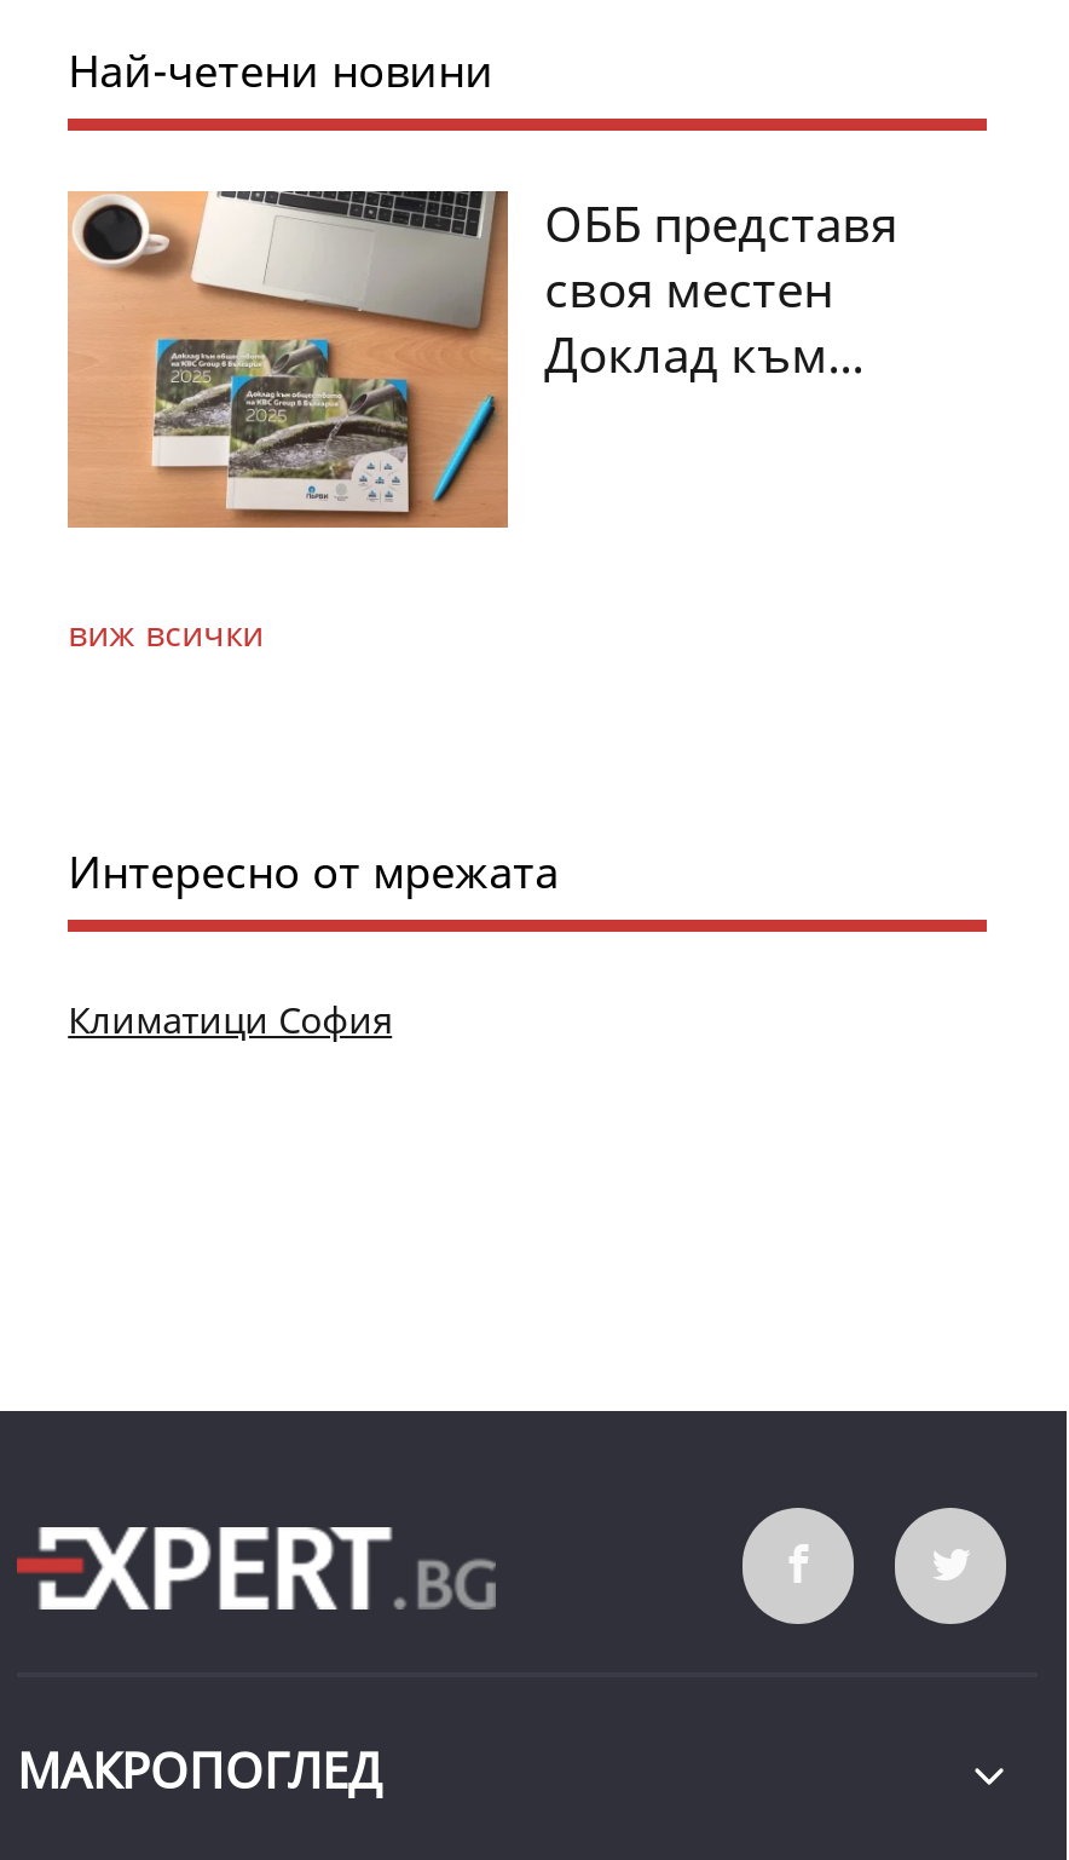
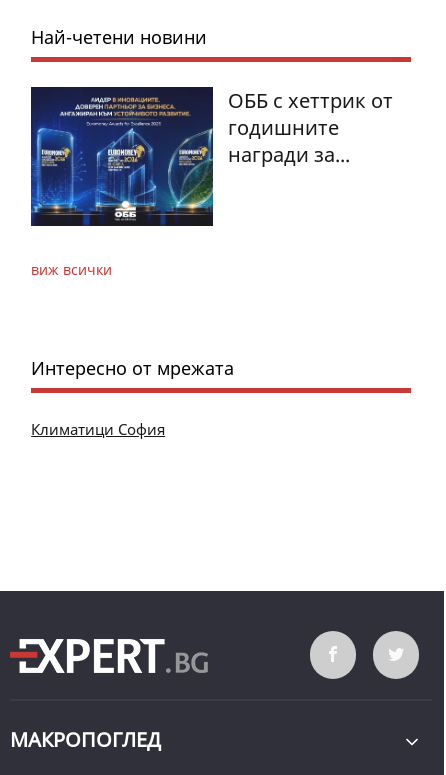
- [image]
- ОББ представя
- своя местен
- Доклад към...
+ [image]
+ ОББ с хеттрик от
+ годишните
+ награди за...
